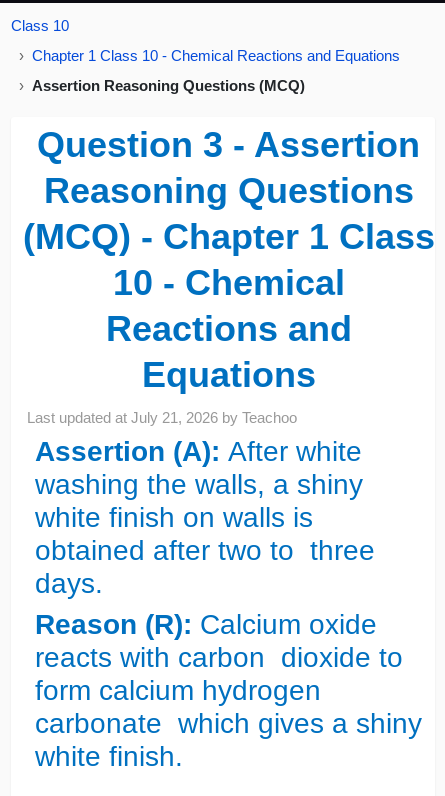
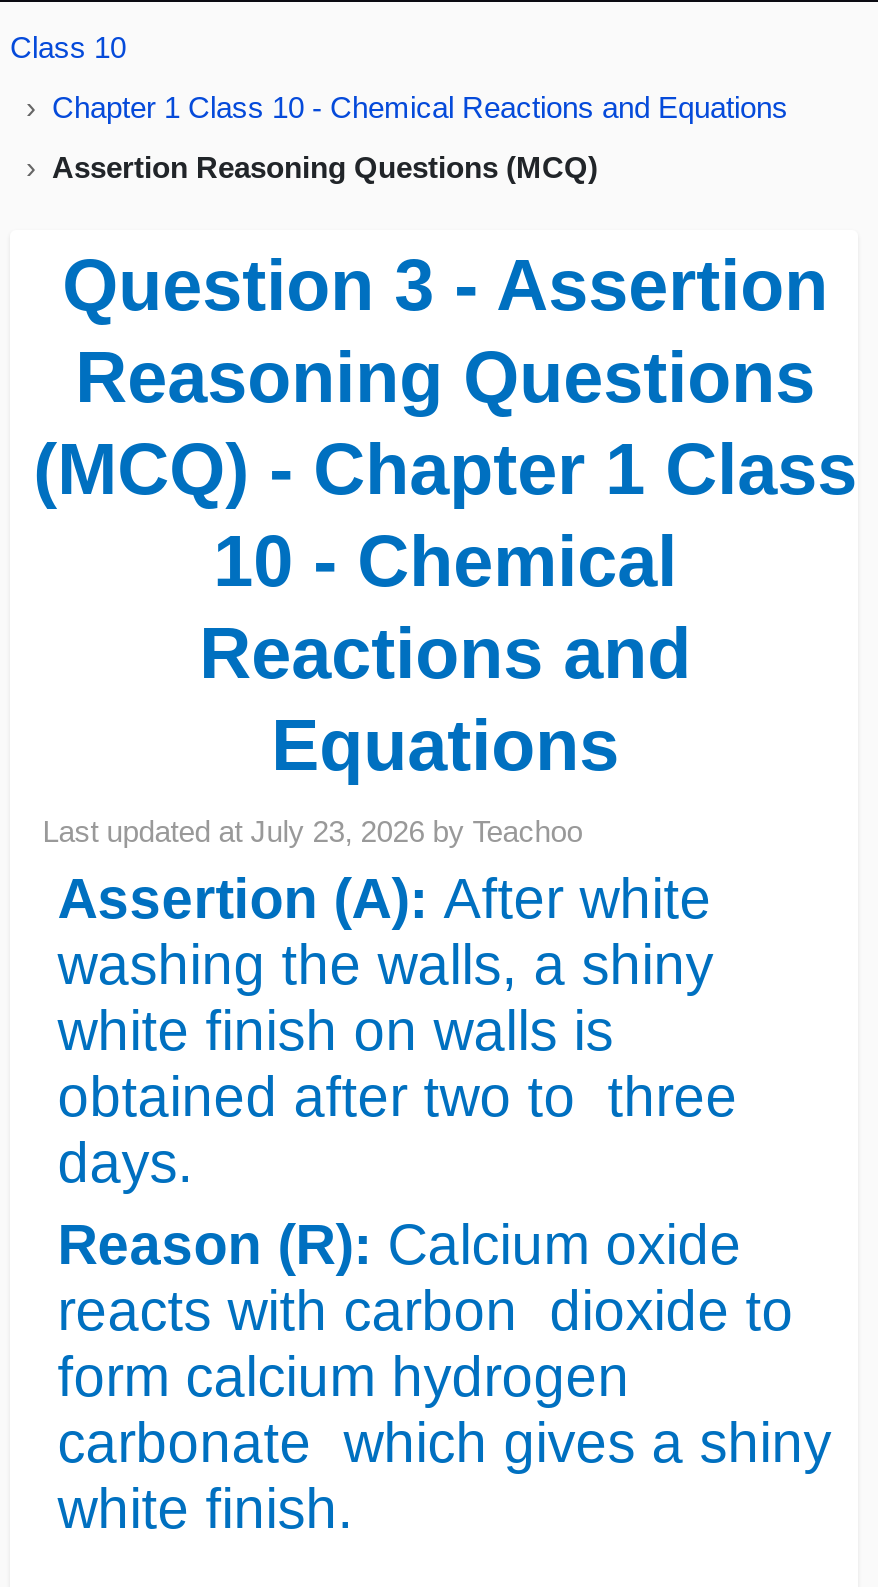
- Last updated at July 21, 2026 by Teachoo
+ Last updated at July 23, 2026 by Teachoo
